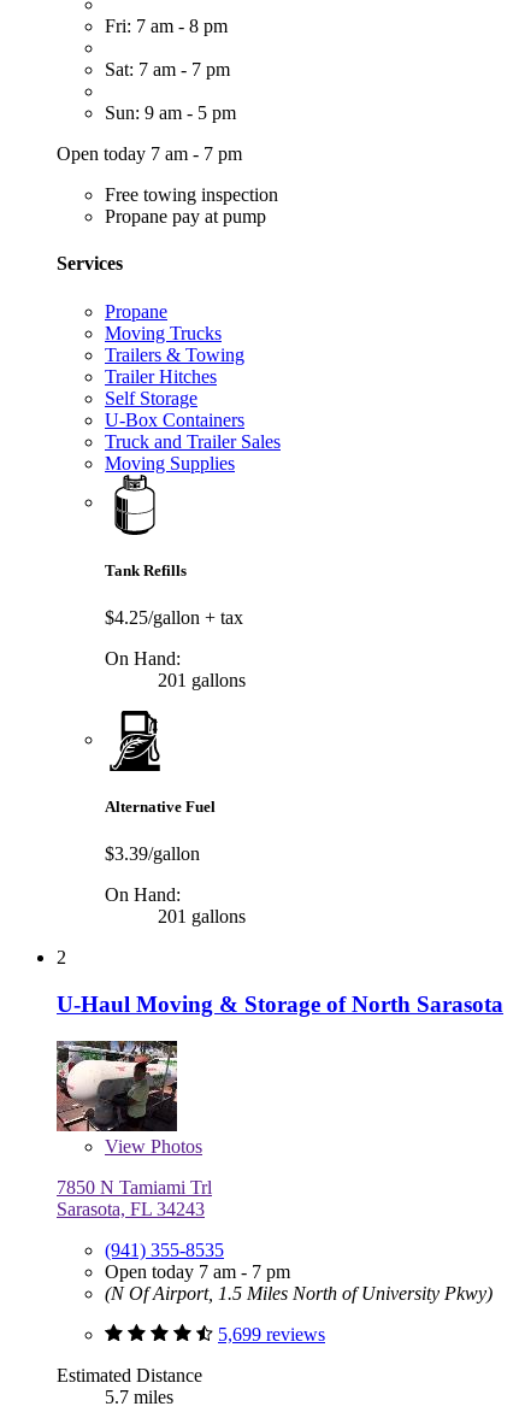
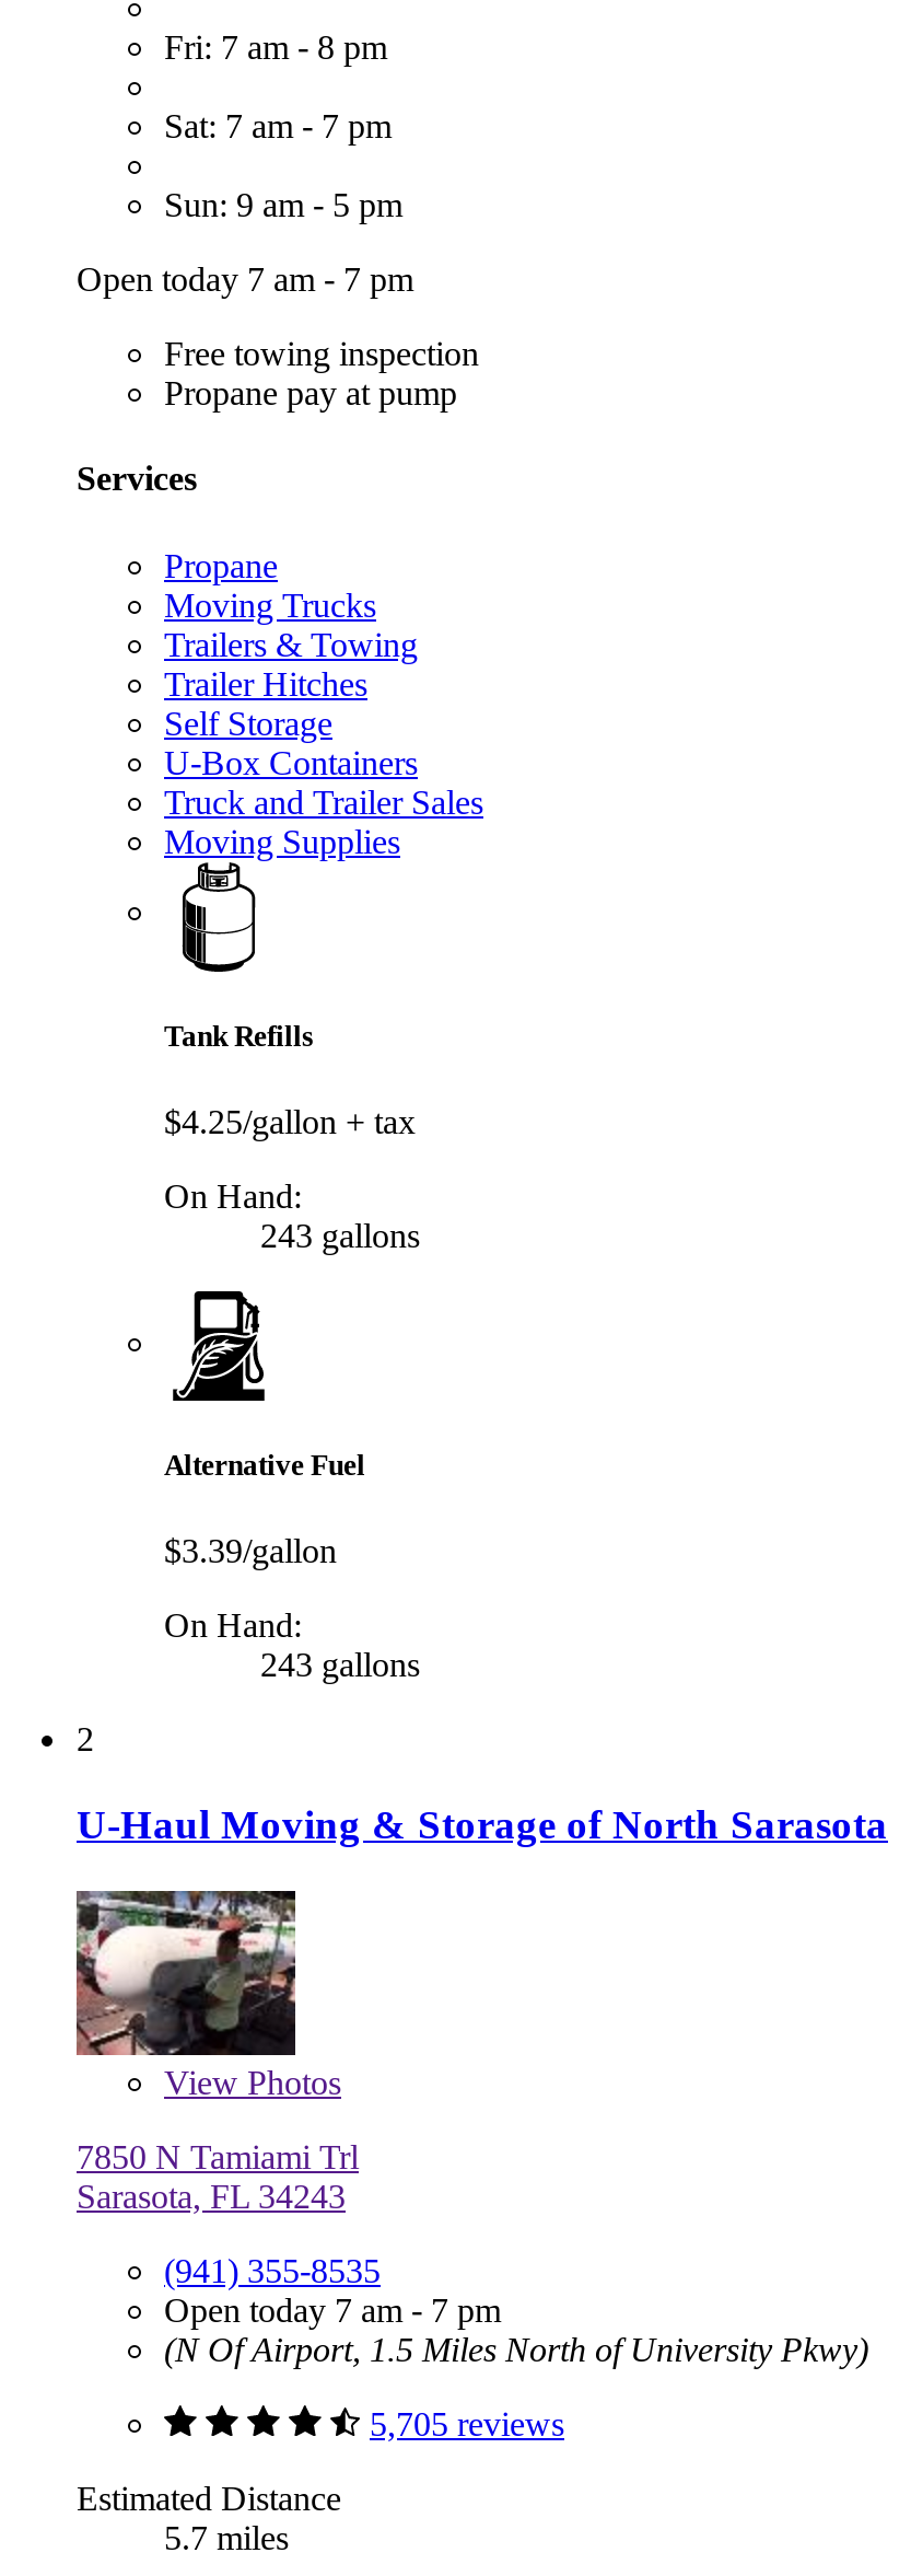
- 201 gallons
+ 243 gallons

- 201 gallons
+ 243 gallons

- 5,699 reviews
+ 5,705 reviews
